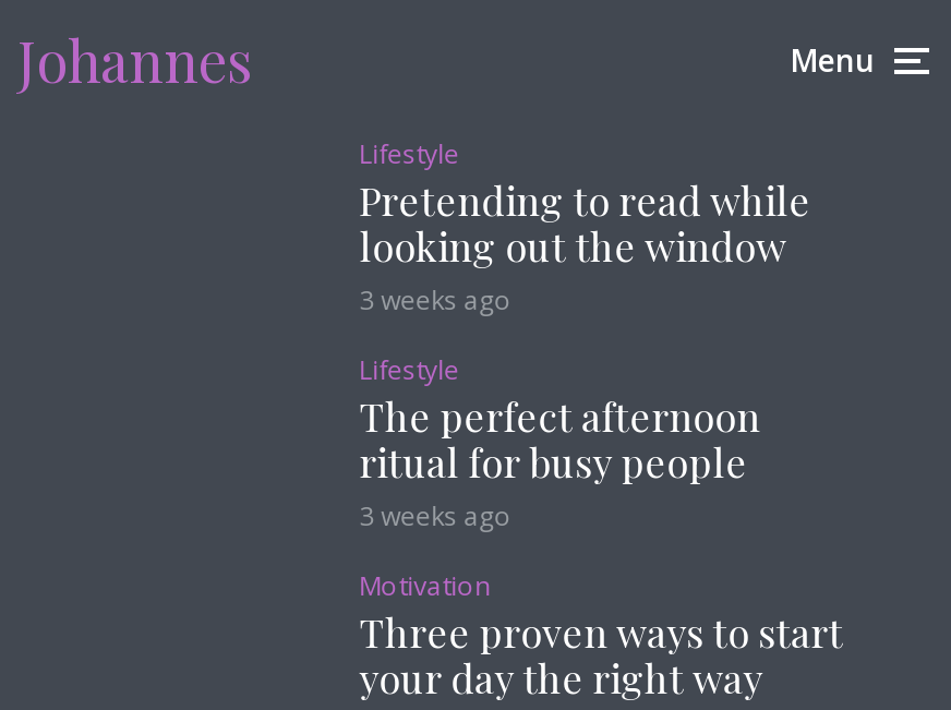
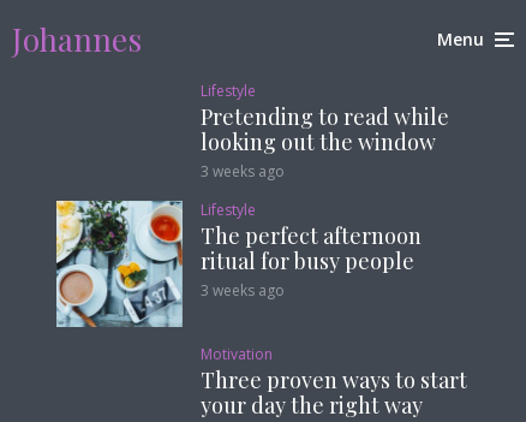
+ [image]
